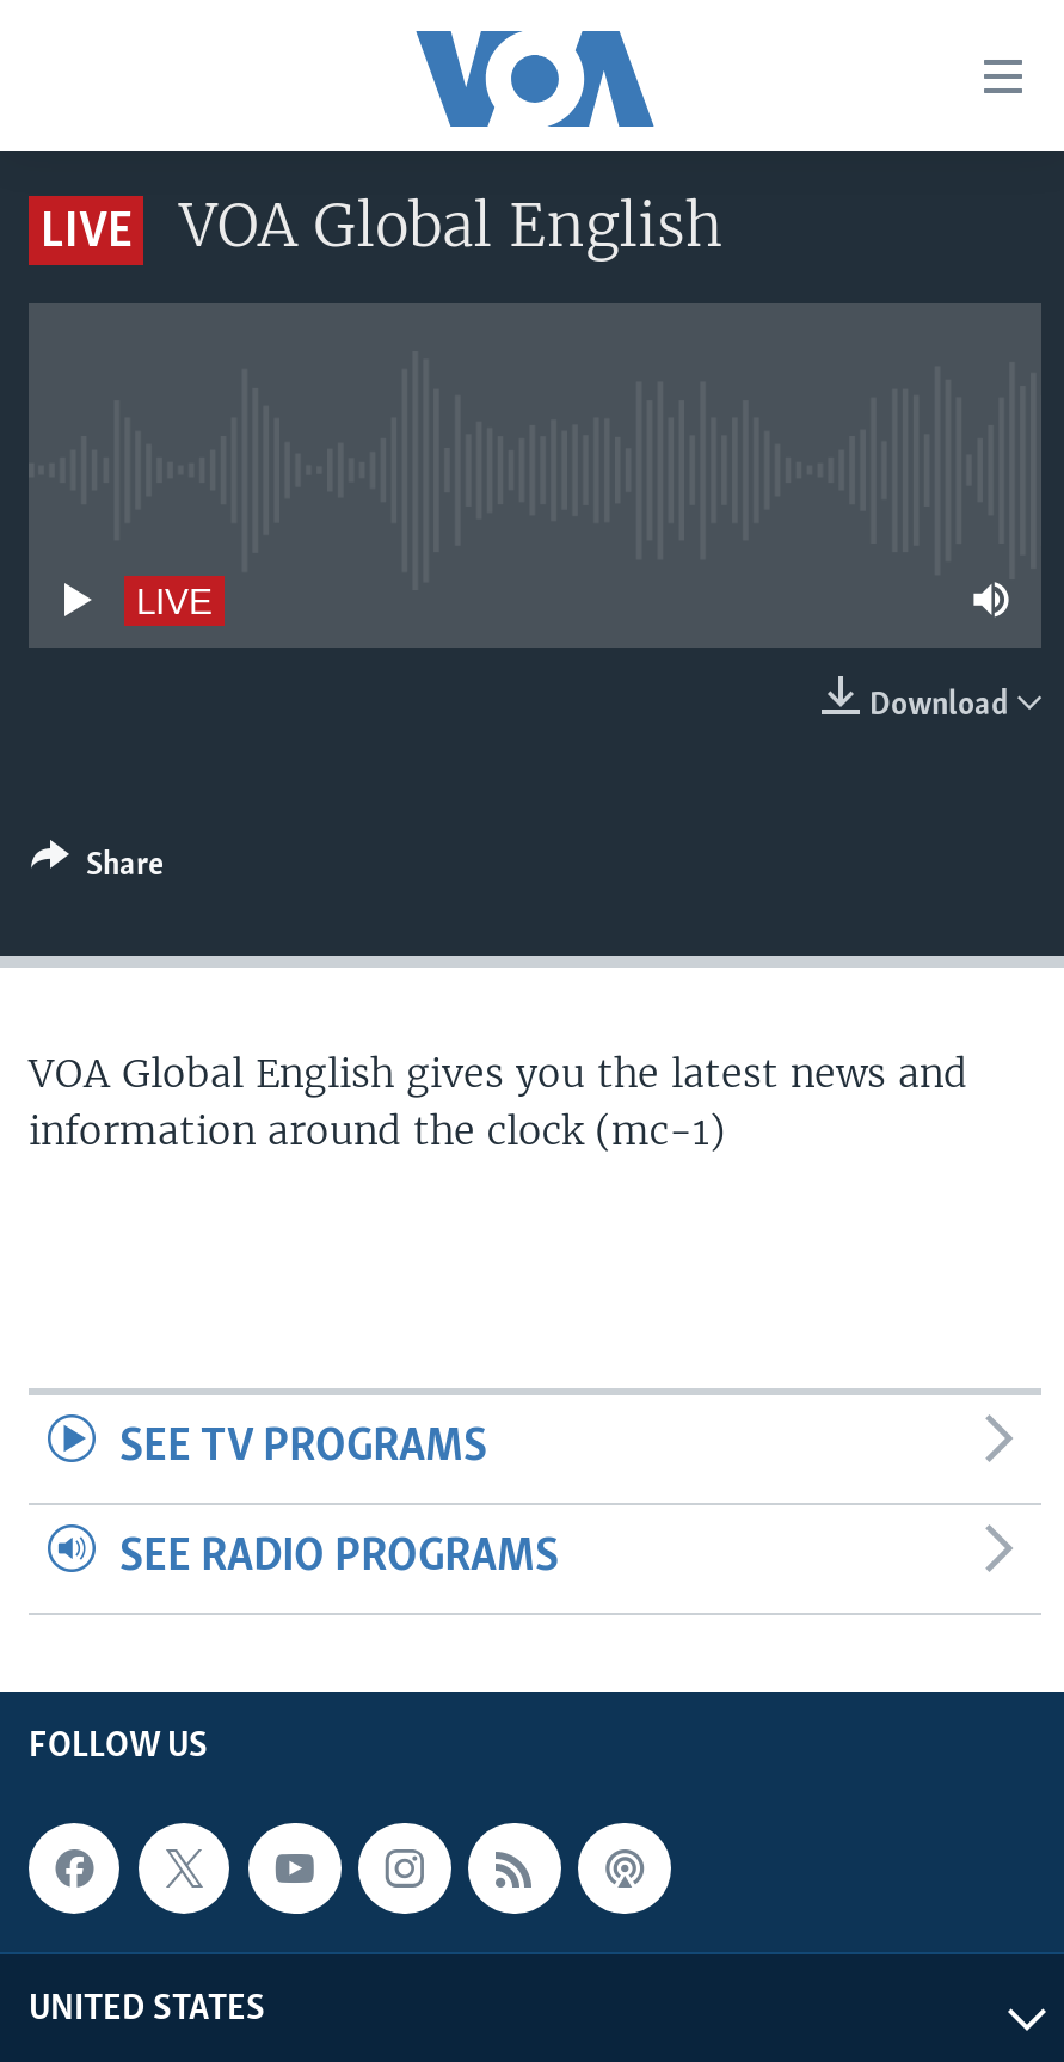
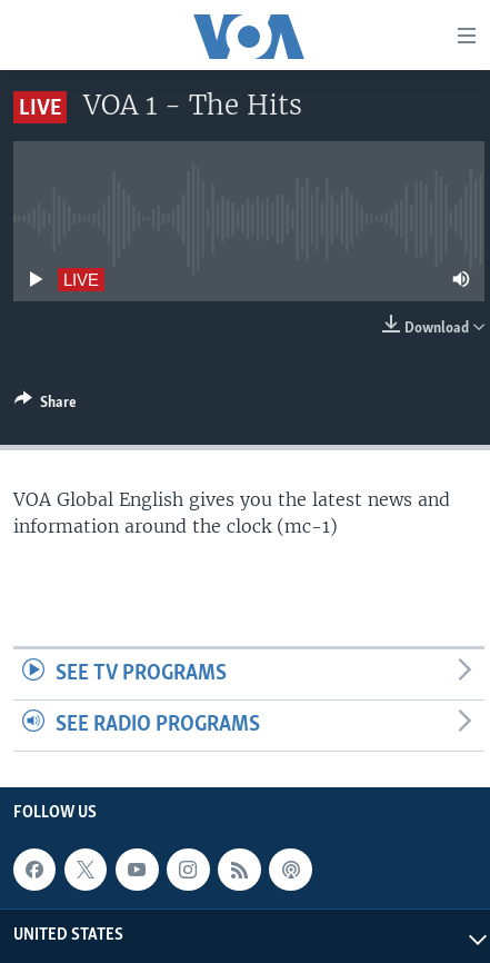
- VOA Global English
+ VOA 1 - The Hits
